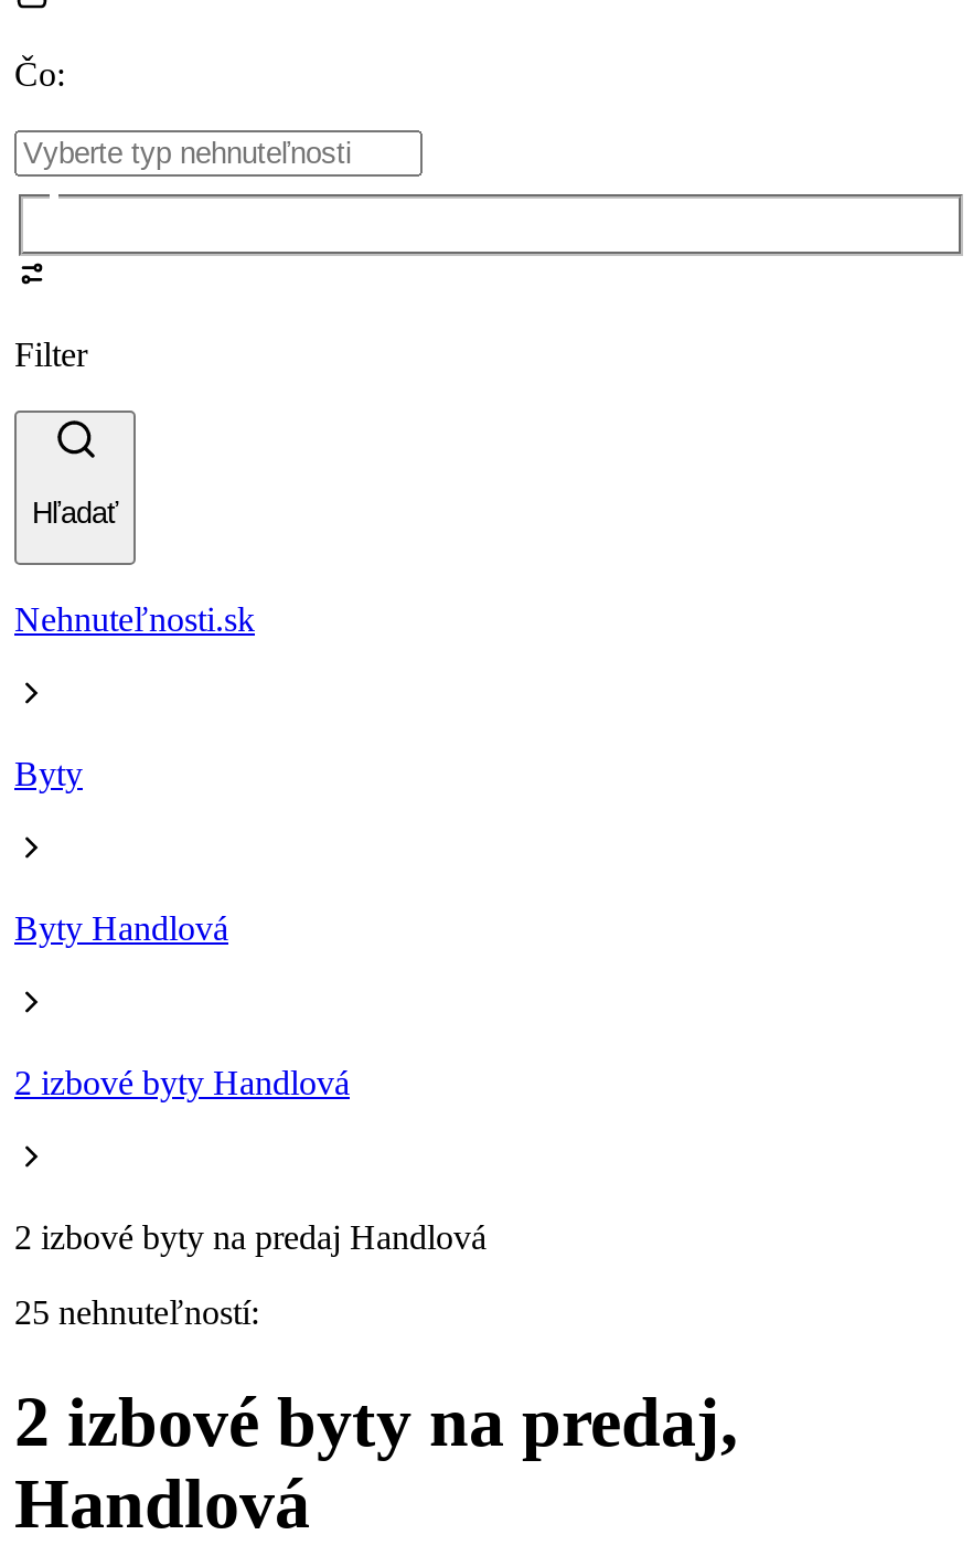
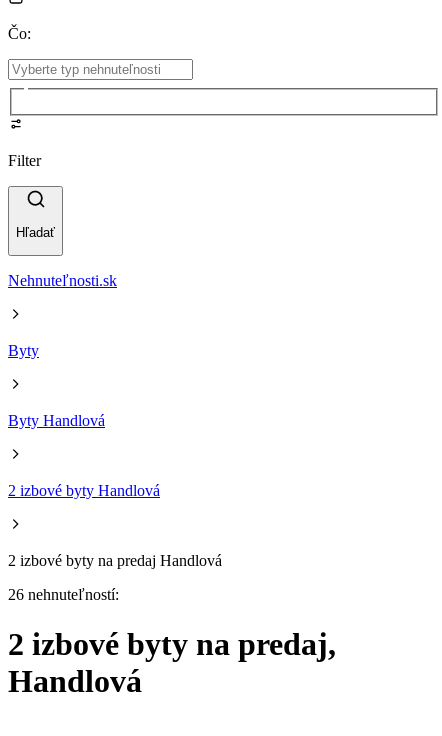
- 25 nehnuteľností:
+ 26 nehnuteľností:
